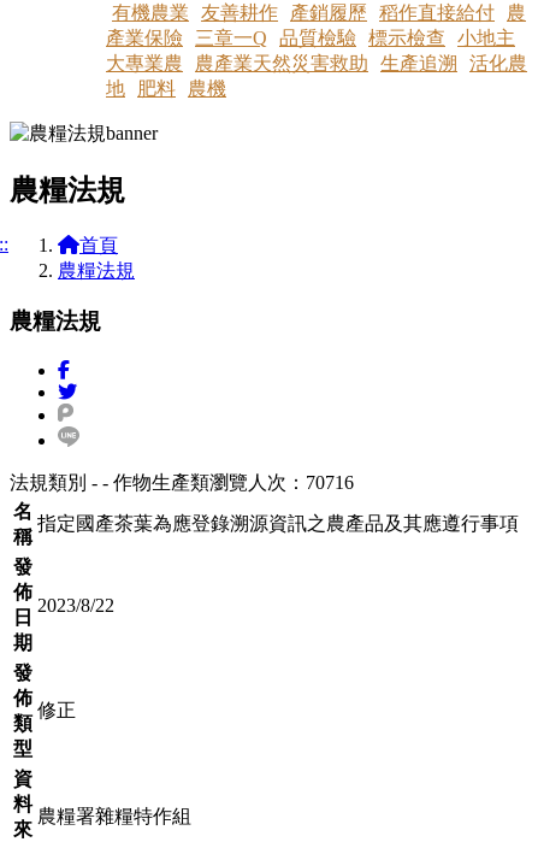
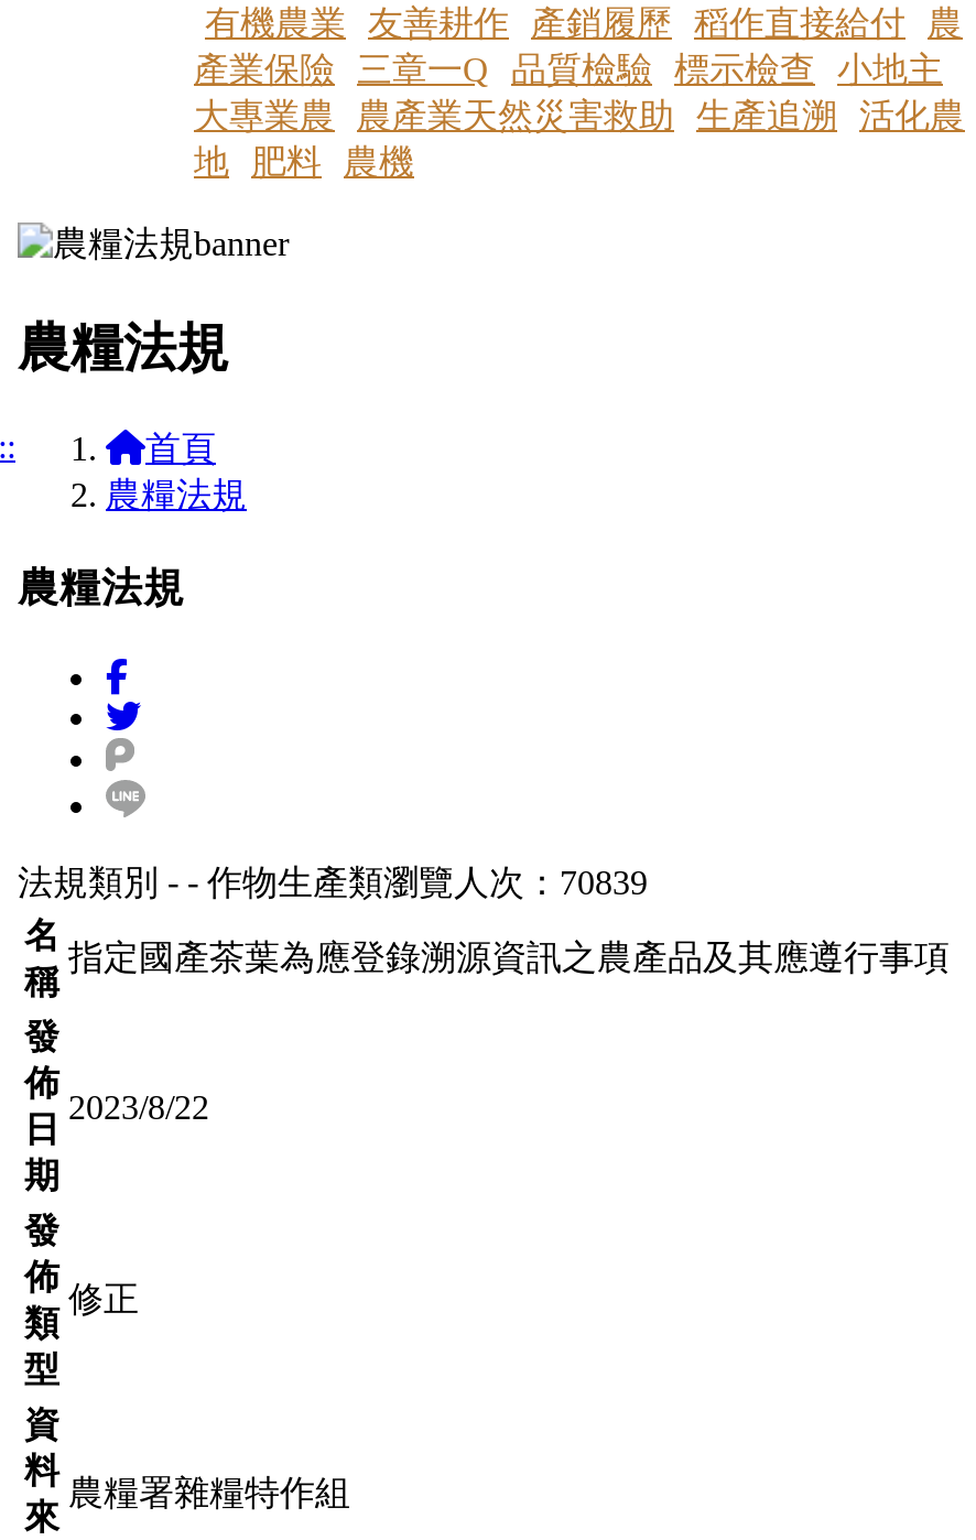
- 法規類別 - - 作物生產類瀏覽人次：70716
+ 法規類別 - - 作物生產類瀏覽人次：70839
